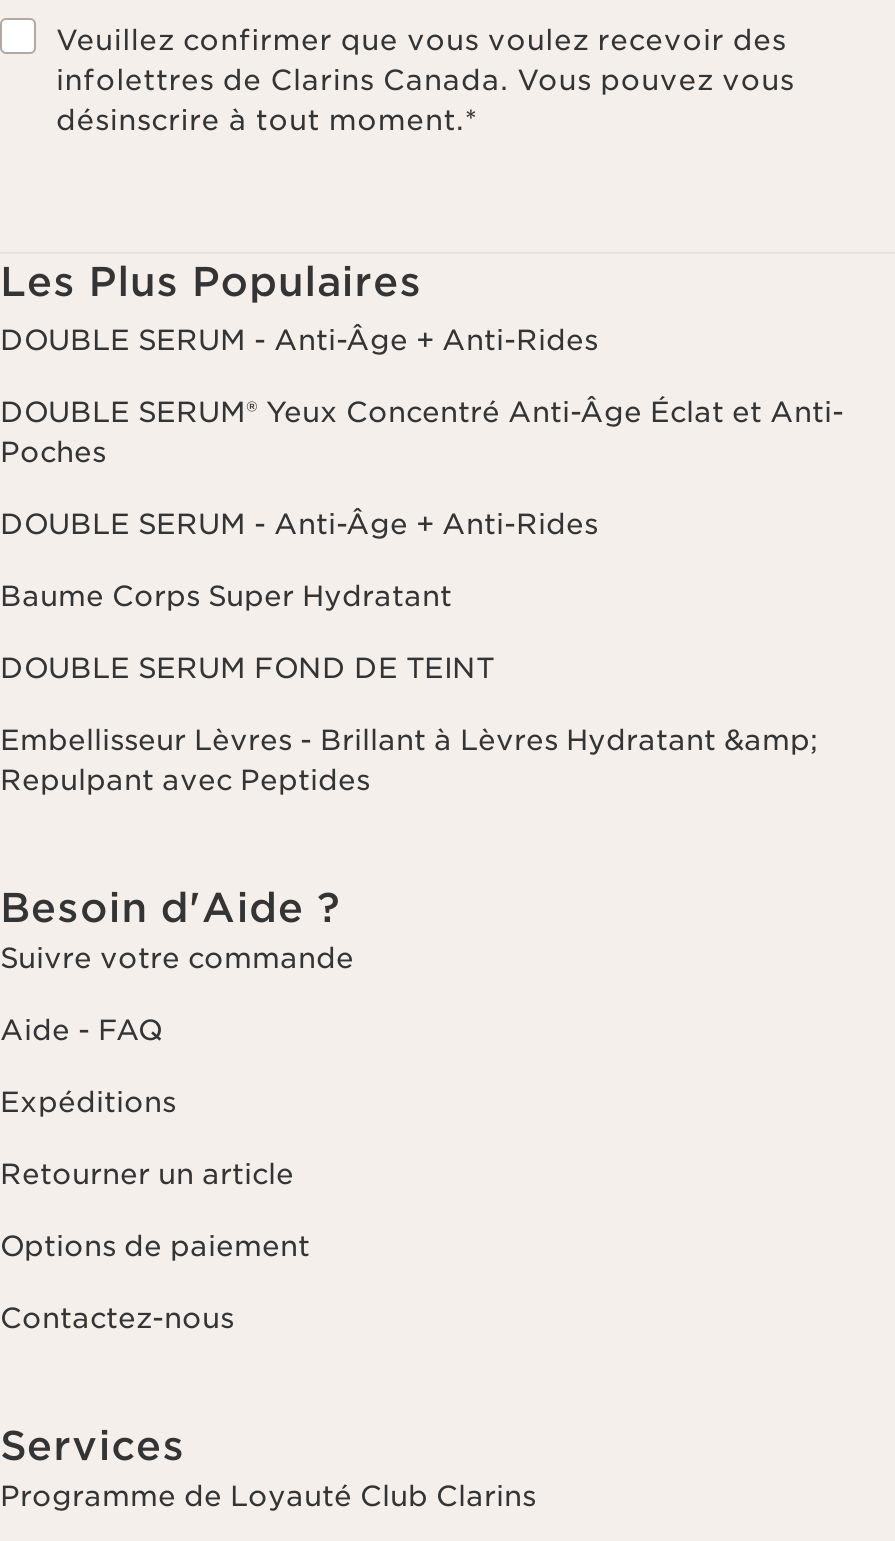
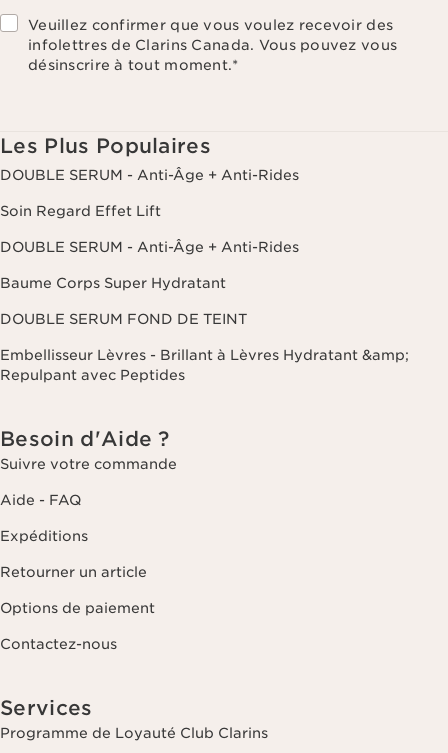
- DOUBLE SERUM® Yeux Concentré Anti-Âge Éclat et Anti-
- Poches
+ Soin Regard Effet Lift
